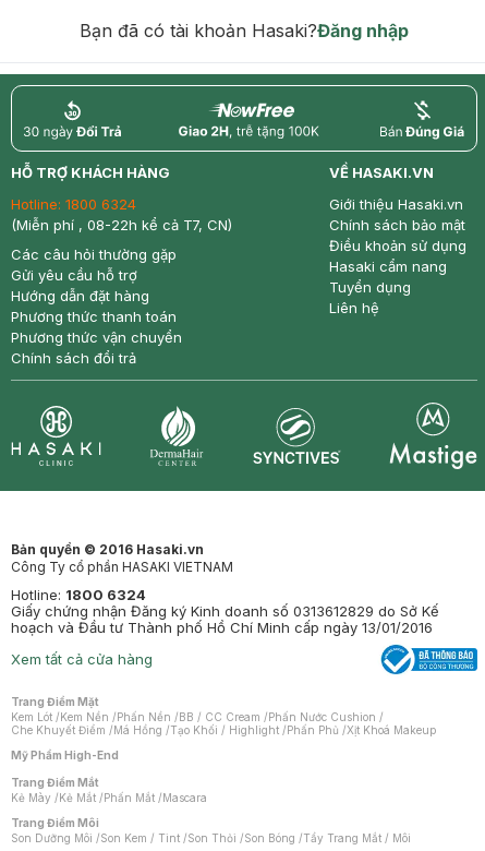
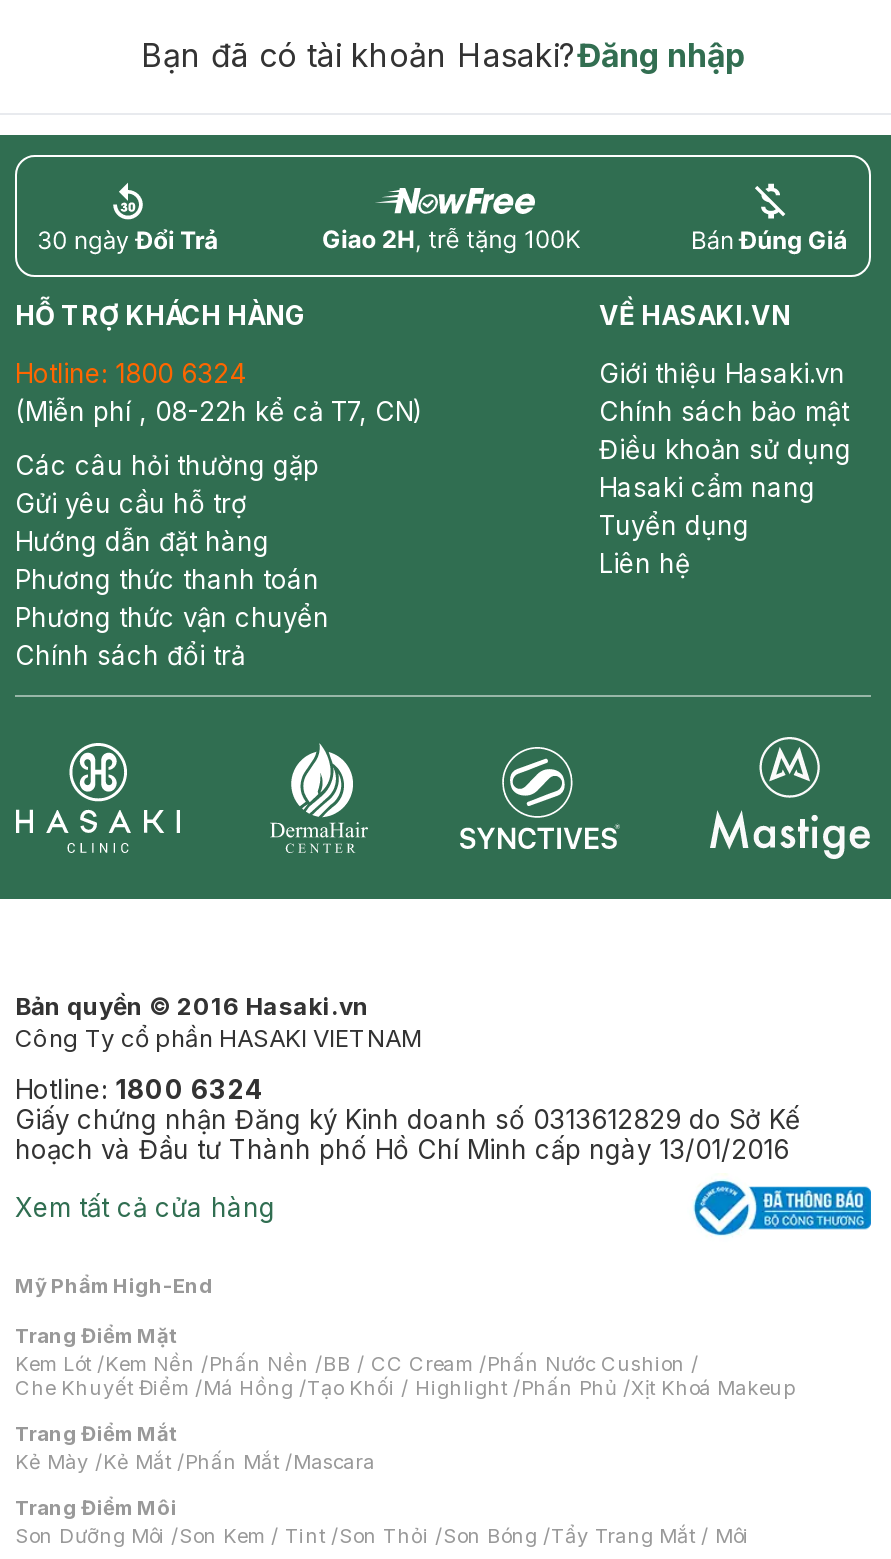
moved down: Trang Điểm Mặt | Kem Lót /Kem Nền /Phấn Nền /BB / CC Cream /Phấn Nước Cushion / | Che Khuyết Điểm /Má Hồng /Tạo Khối / Highlight /Phấn Phủ /Xịt Khoá Makeup

moved up: Mỹ Phẩm High-End
